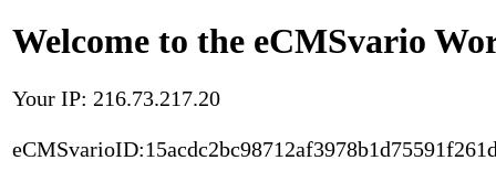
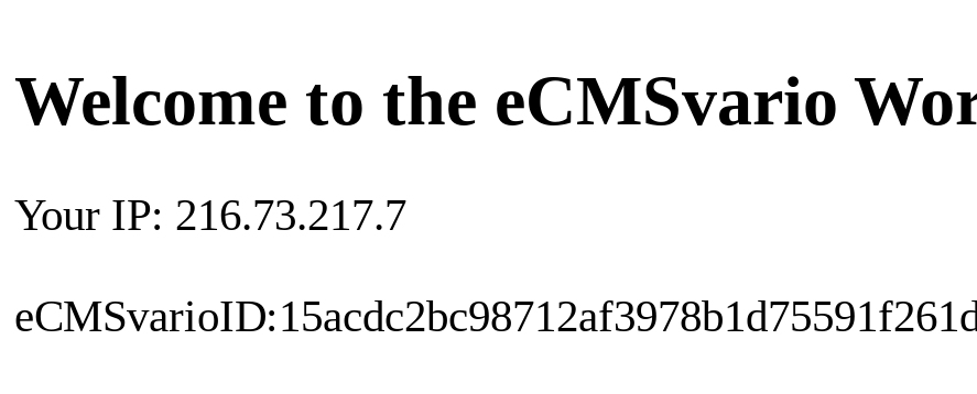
- Your IP: 216.73.217.20
+ Your IP: 216.73.217.7
